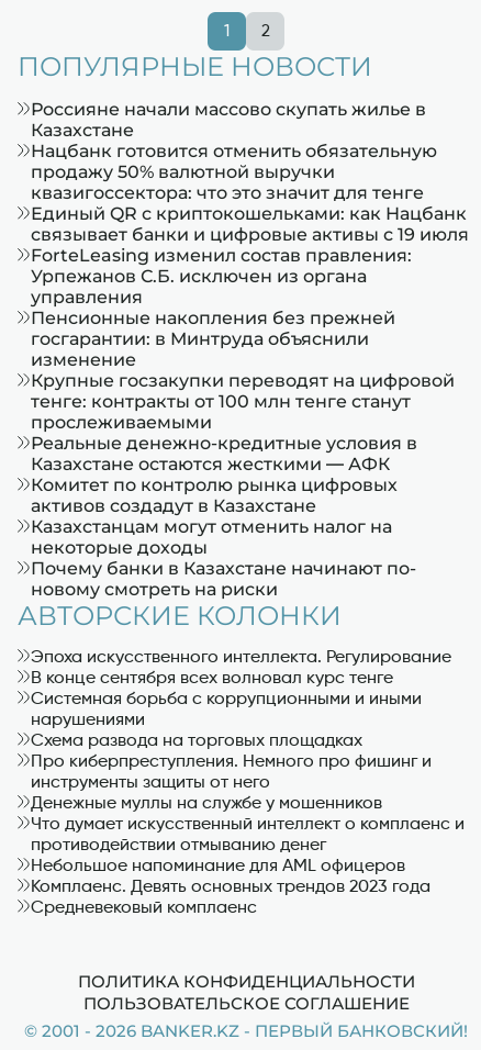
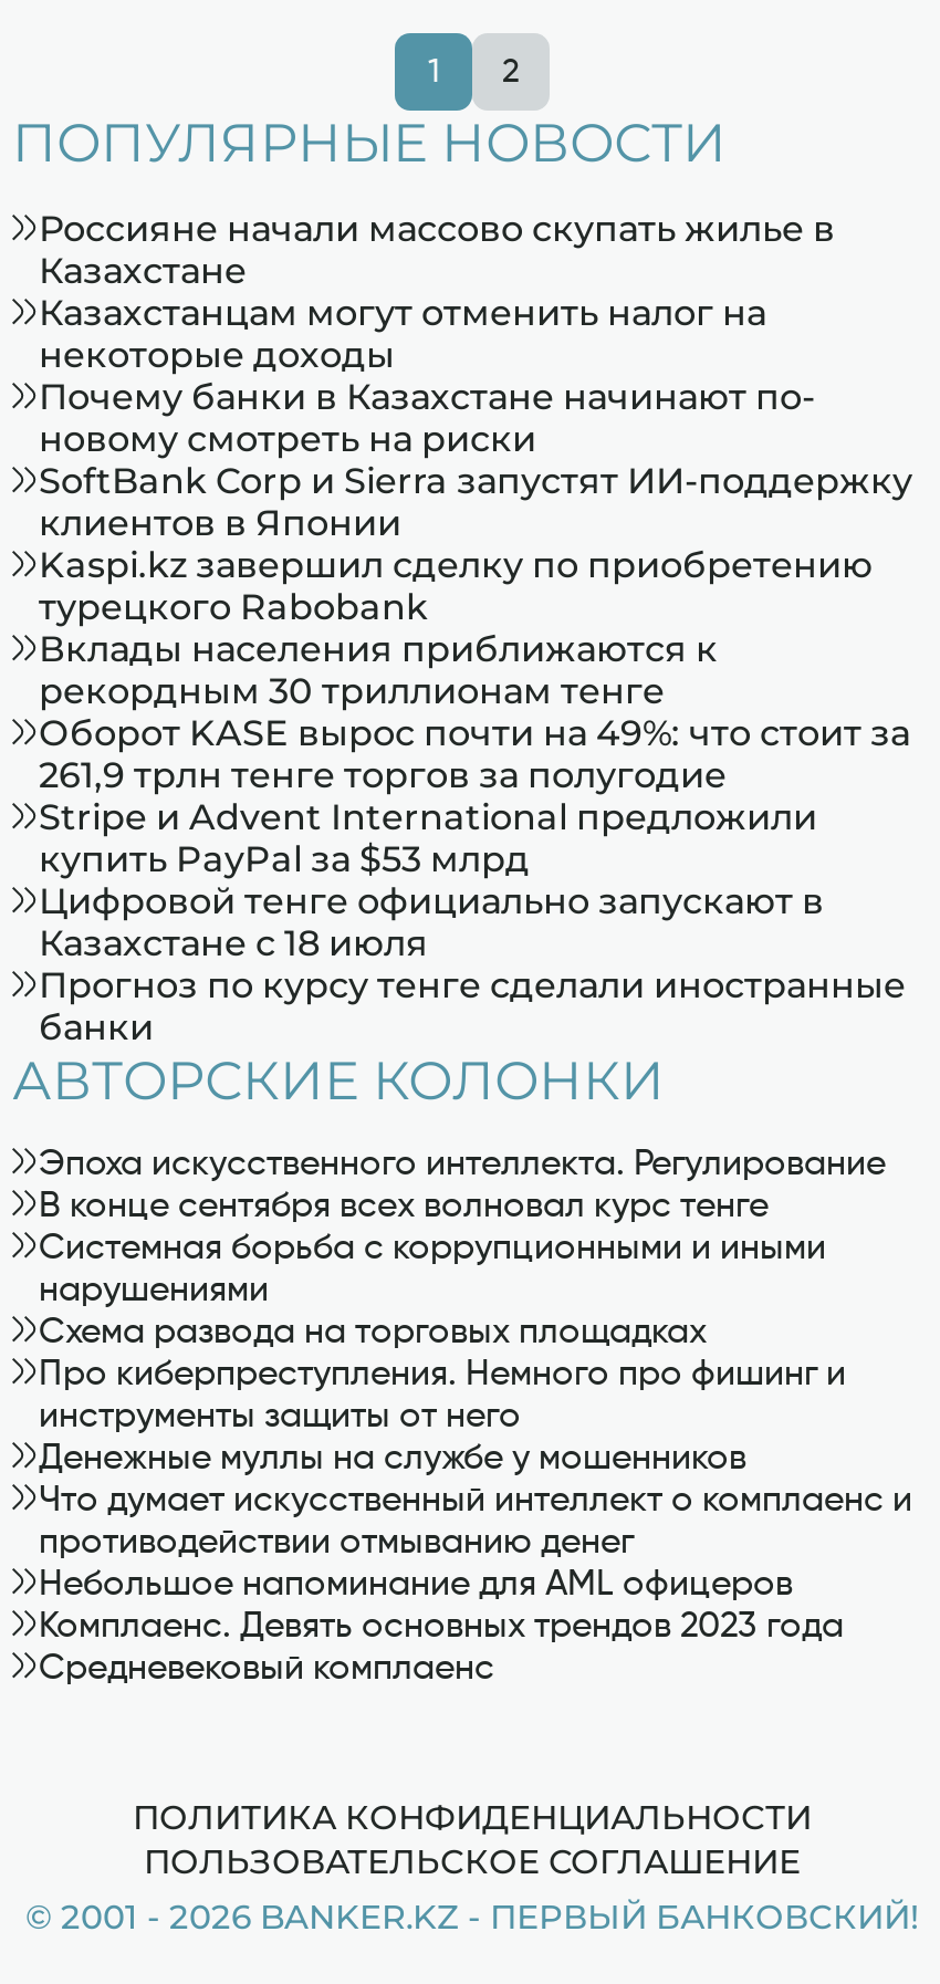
- Нацбанк готовится отменить обязательную
- продажу 50% валютной выручки
- квазигоссектора: что это значит для тенге
- Единый QR с криптокошельками: как Нацбанк
- связывает банки и цифровые активы с 19 июля
- ForteLeasing изменил состав правления:
- Урпежанов С.Б. исключен из органа
- управления
- Пенсионные накопления без прежней
- госгарантии: в Минтруда объяснили
- изменение
- Крупные госзакупки переводят на цифровой
- тенге: контракты от 100 млн тенге станут
- прослеживаемыми
- Реальные денежно-кредитные условия в
- Казахстане остаются жесткими — АФК
- Комитет по контролю рынка цифровых
- активов создадут в Казахстане

moved up: Казахстанцам могут отменить налог на | некоторые доходы | Почему банки в Казахстане начинают по- | новому смотреть на риски

+ SoftBank Corp и Sierra запустят ИИ-поддержку
+ клиентов в Японии
+ Kaspi.kz завершил сделку по приобретению
+ турецкого Rabobank
+ Вклады населения приближаются к
+ рекордным 30 триллионам тенге
+ Оборот KASE вырос почти на 49%: что стоит за
+ 261,9 трлн тенге торгов за полугодие
+ Stripe и Advent International предложили
+ купить PayPal за $53 млрд
+ Цифровой тенге официально запускают в
+ Казахстане с 18 июля
+ Прогноз по курсу тенге сделали иностранные
+ банки
